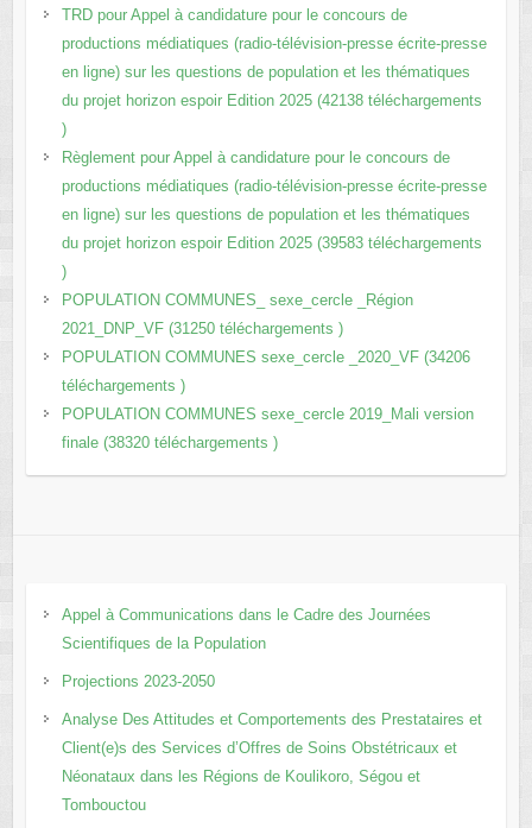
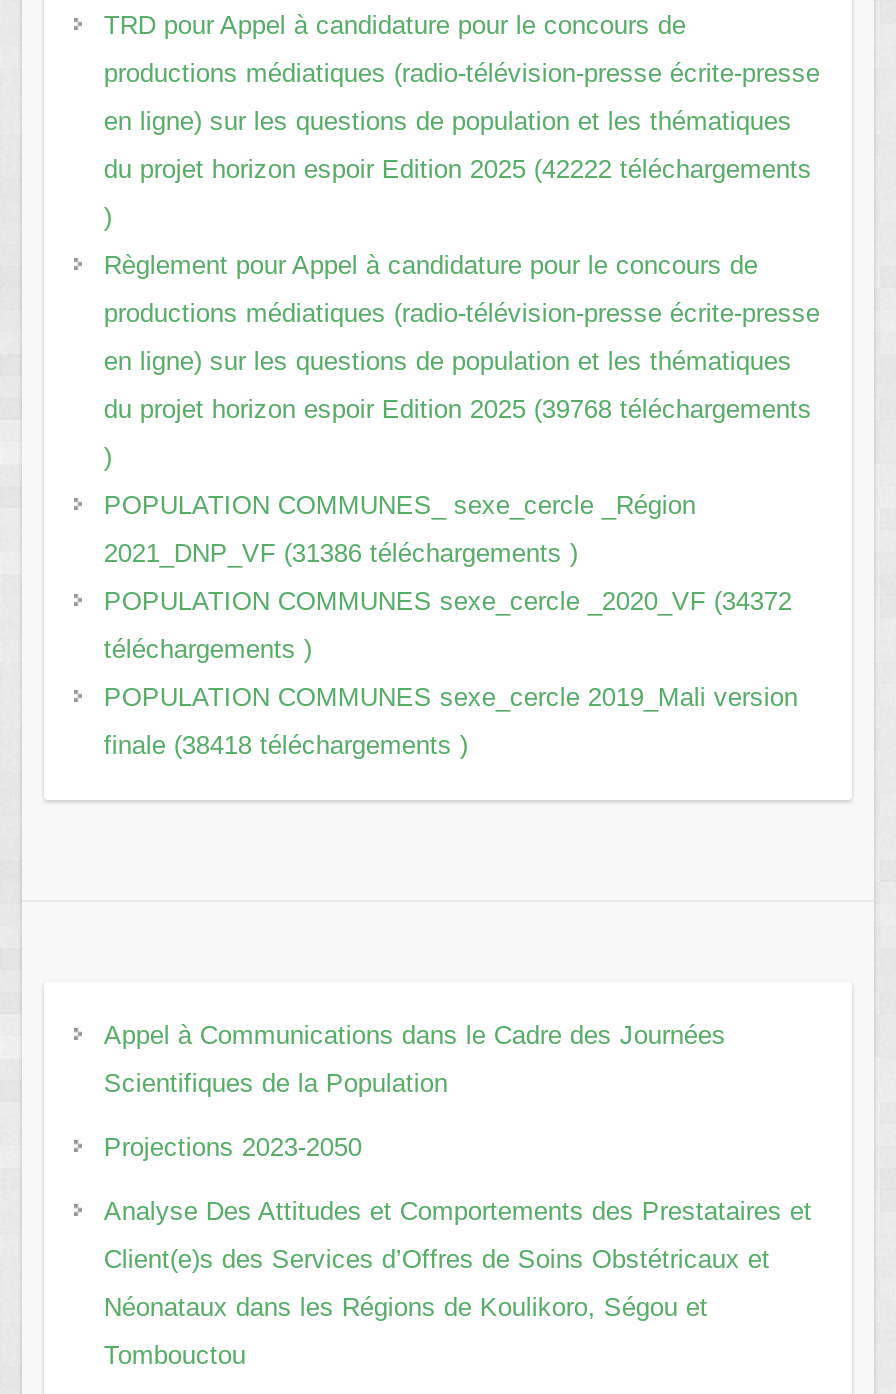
- du projet horizon espoir Edition 2025 (42138 téléchargements
+ du projet horizon espoir Edition 2025 (42222 téléchargements

- du projet horizon espoir Edition 2025 (39583 téléchargements
+ du projet horizon espoir Edition 2025 (39768 téléchargements

- 2021_DNP_VF (31250 téléchargements )
+ 2021_DNP_VF (31386 téléchargements )

- POPULATION COMMUNES sexe_cercle _2020_VF (34206
+ POPULATION COMMUNES sexe_cercle _2020_VF (34372

- finale (38320 téléchargements )
+ finale (38418 téléchargements )
